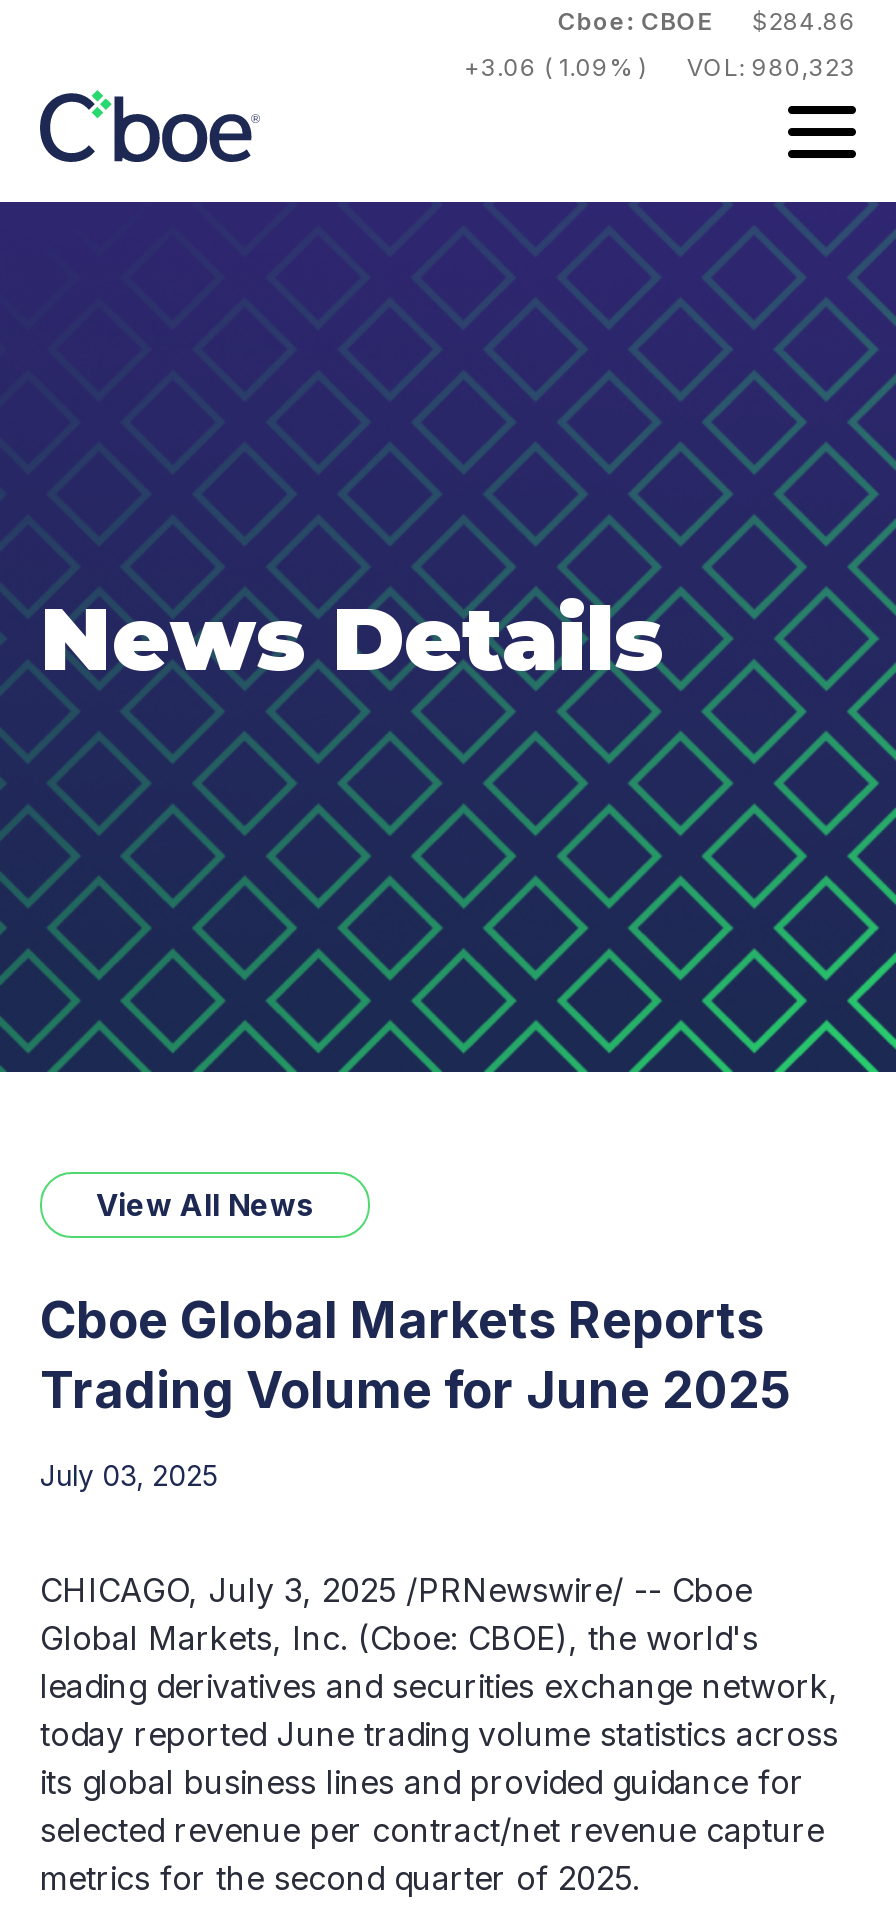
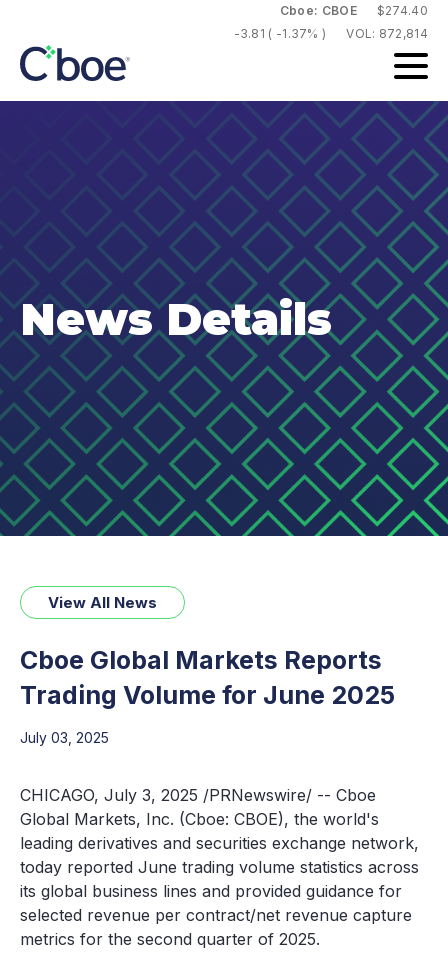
- 284.86
+ 274.40

- +3.06 ( 1.09% )
- VOL: 980,323
+ -3.81 ( -1.37% )
+ VOL: 872,814
